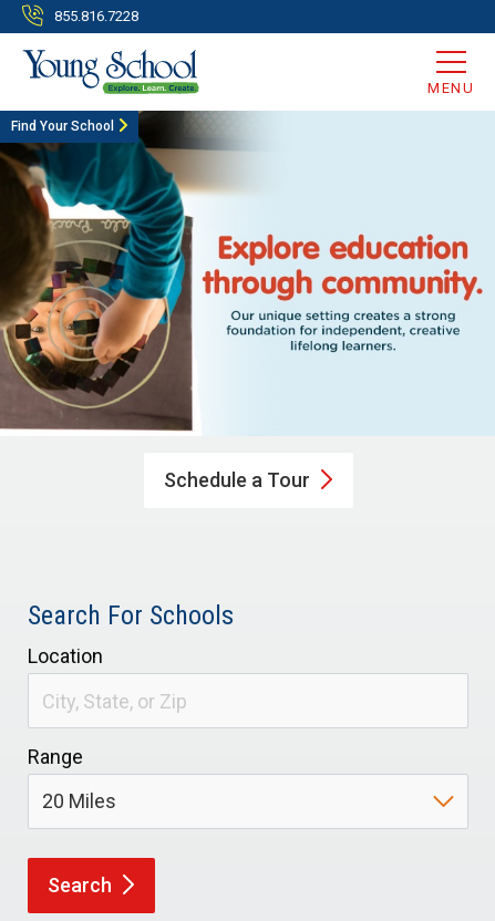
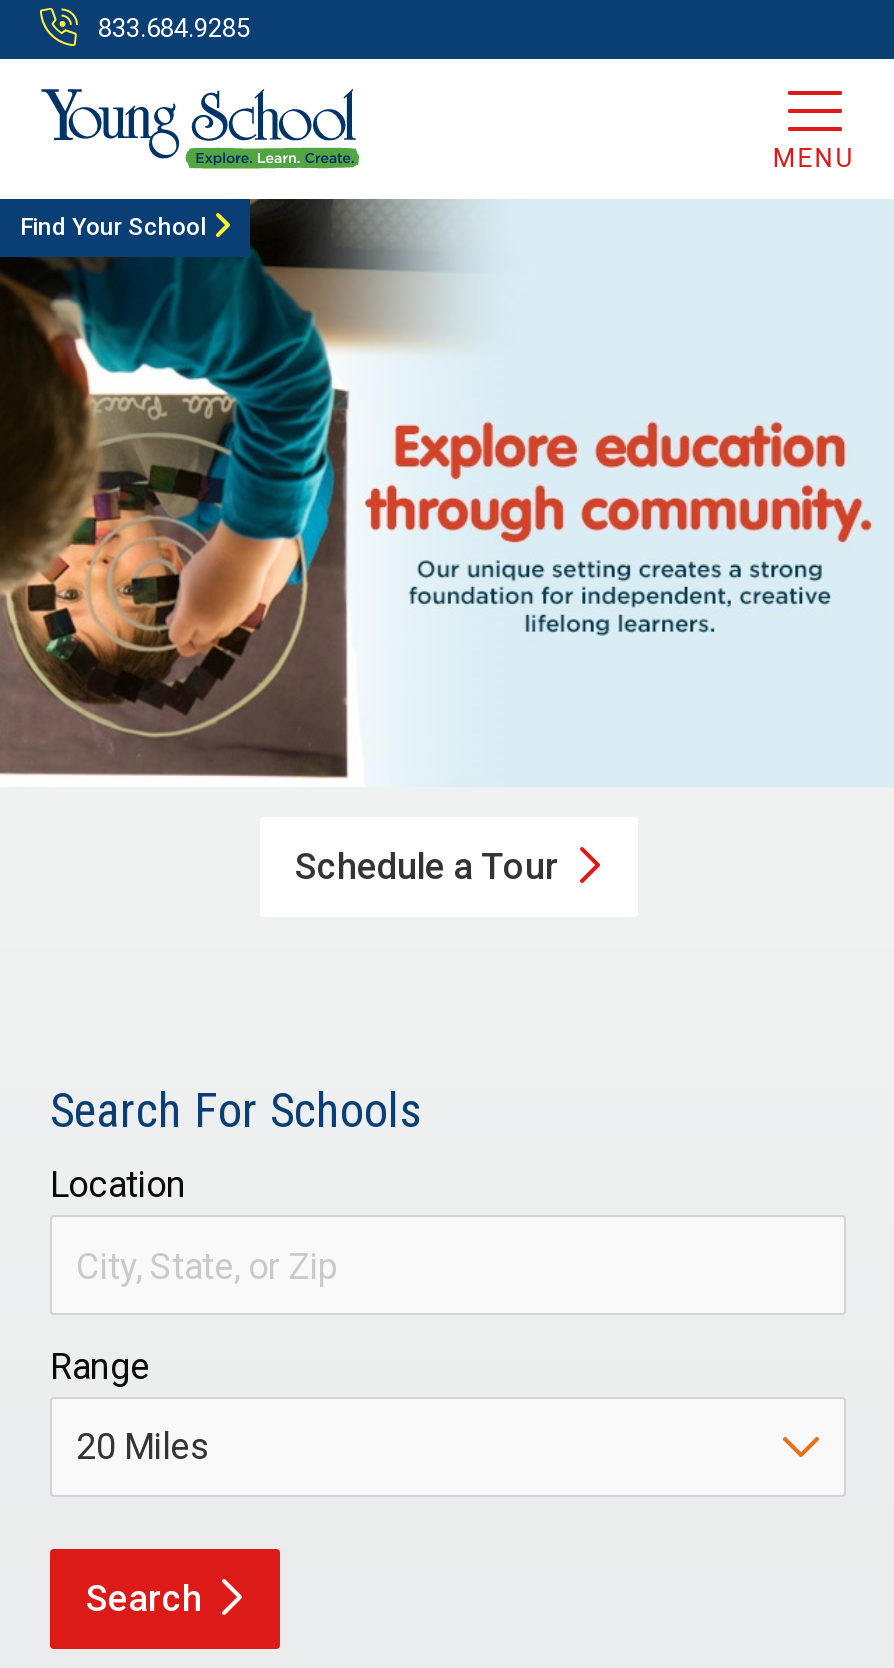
- 855.816.7228
+ 833.684.9285
